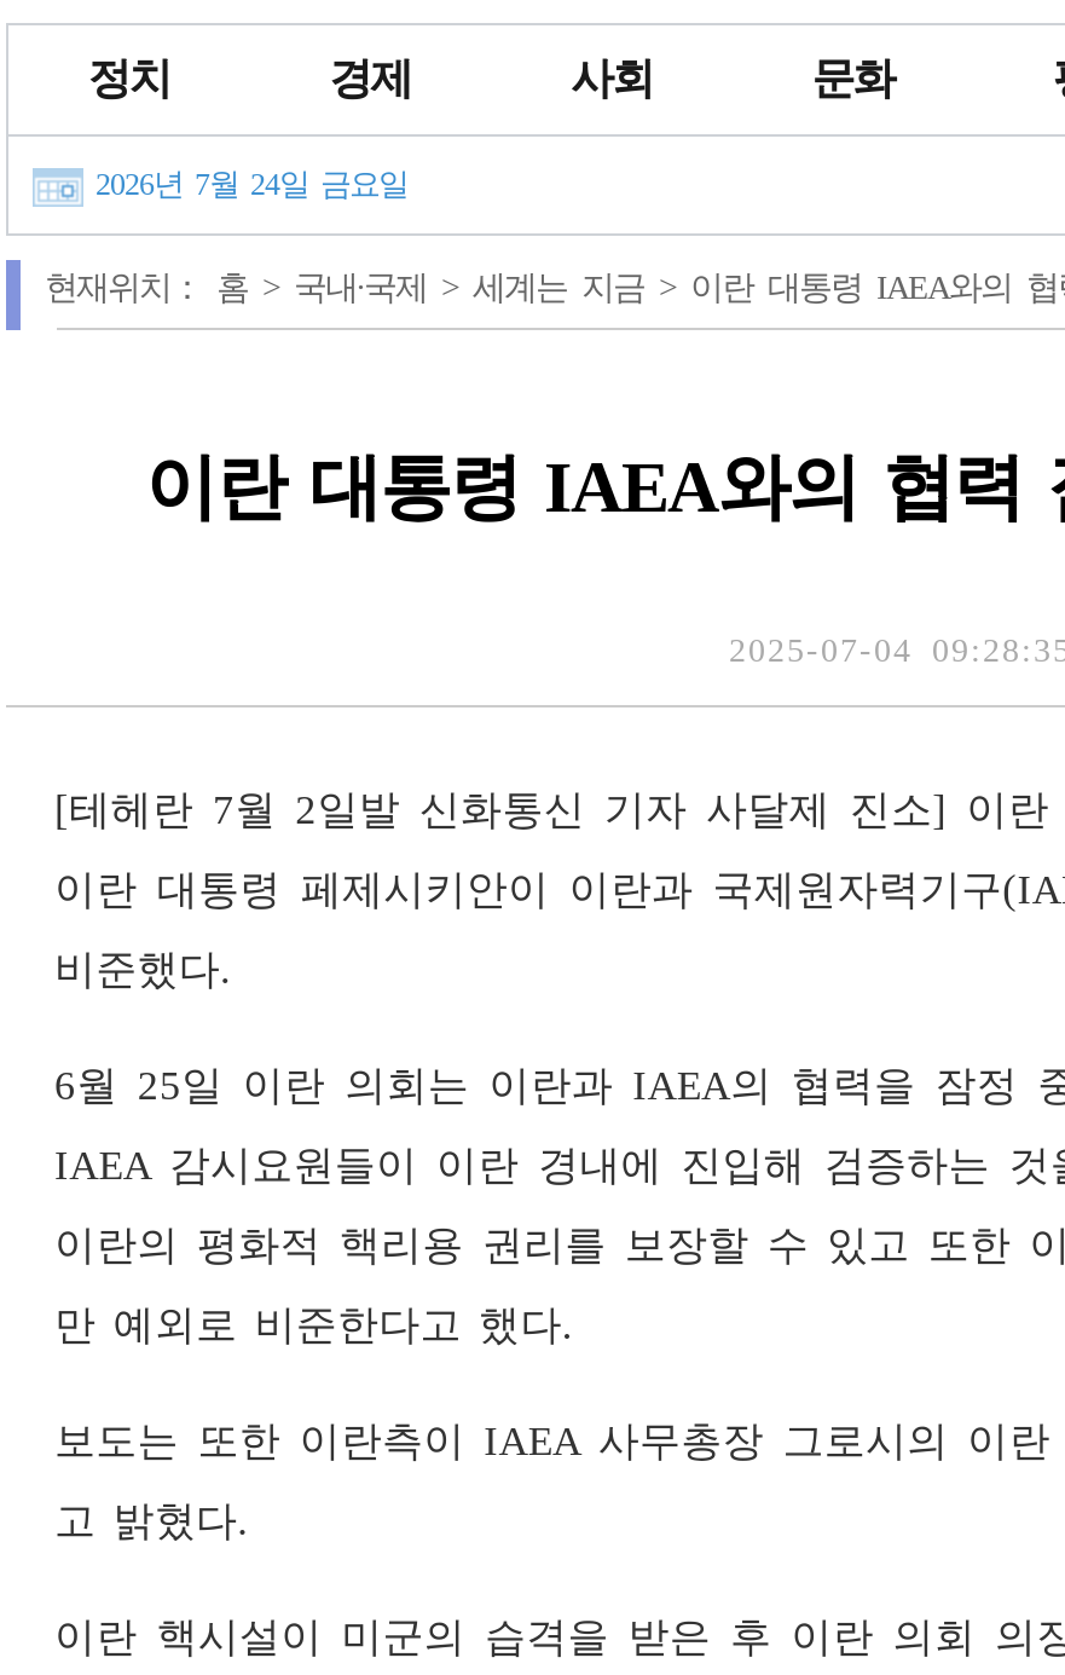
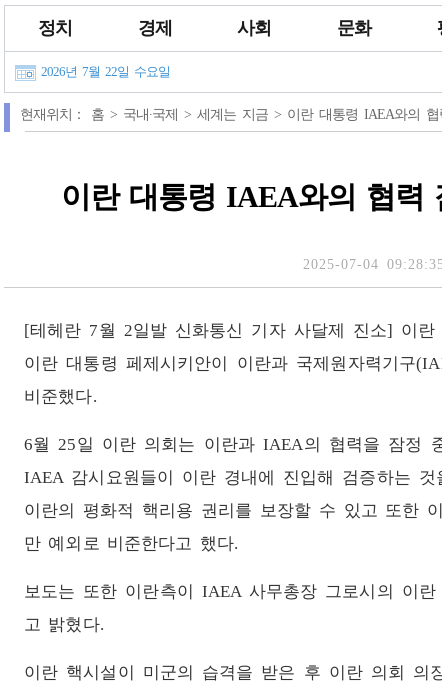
- 2026년 7월 24일 금요일
+ 2026년 7월 22일 수요일
